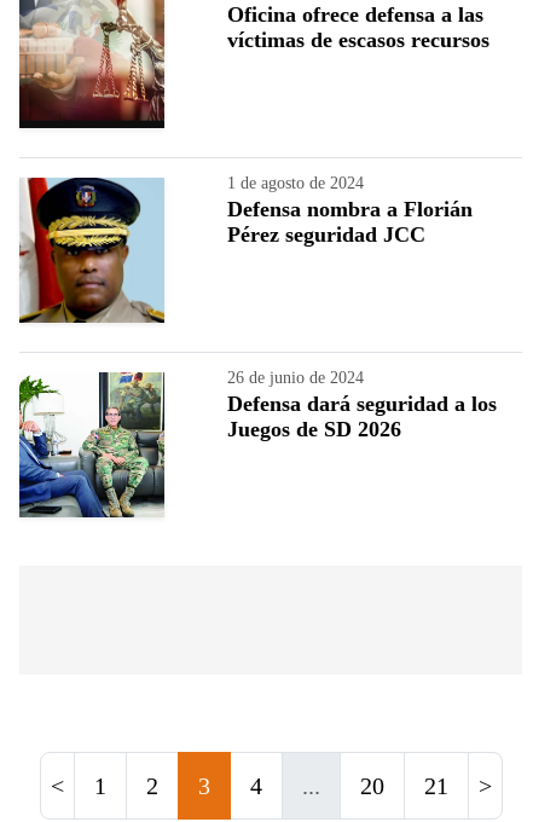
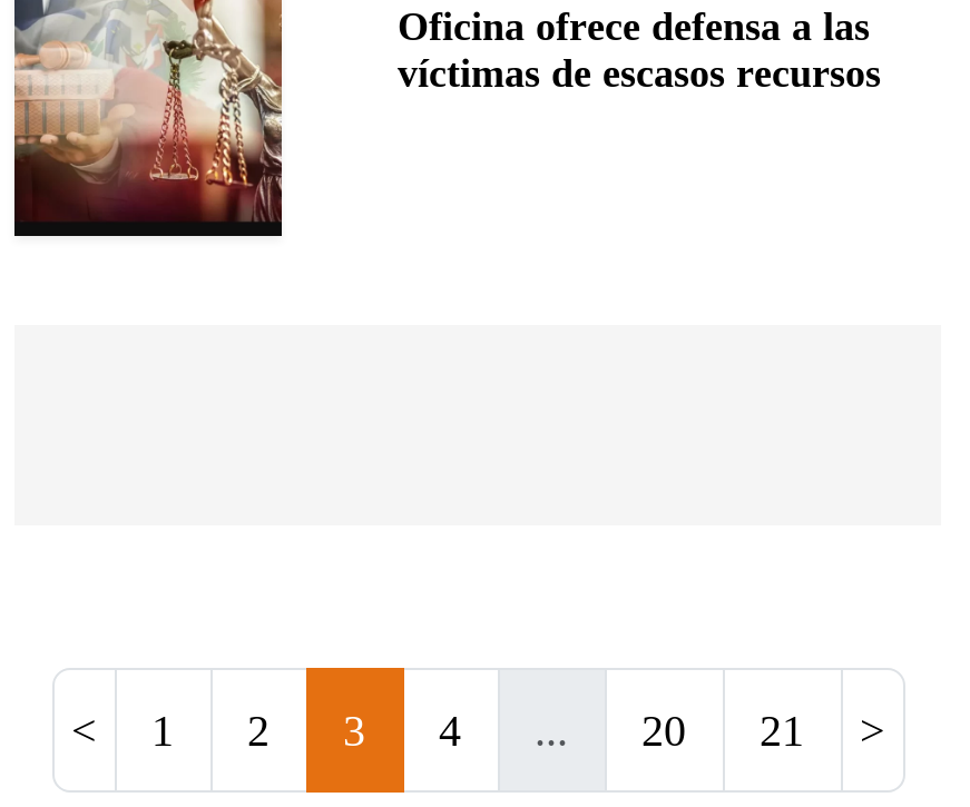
- [image]

- 1 de agosto de 2024
- Defensa nombra a Florián
- Pérez seguridad JCC

- [image]

- 26 de junio de 2024
- Defensa dará seguridad a los
- Juegos de SD 2026
